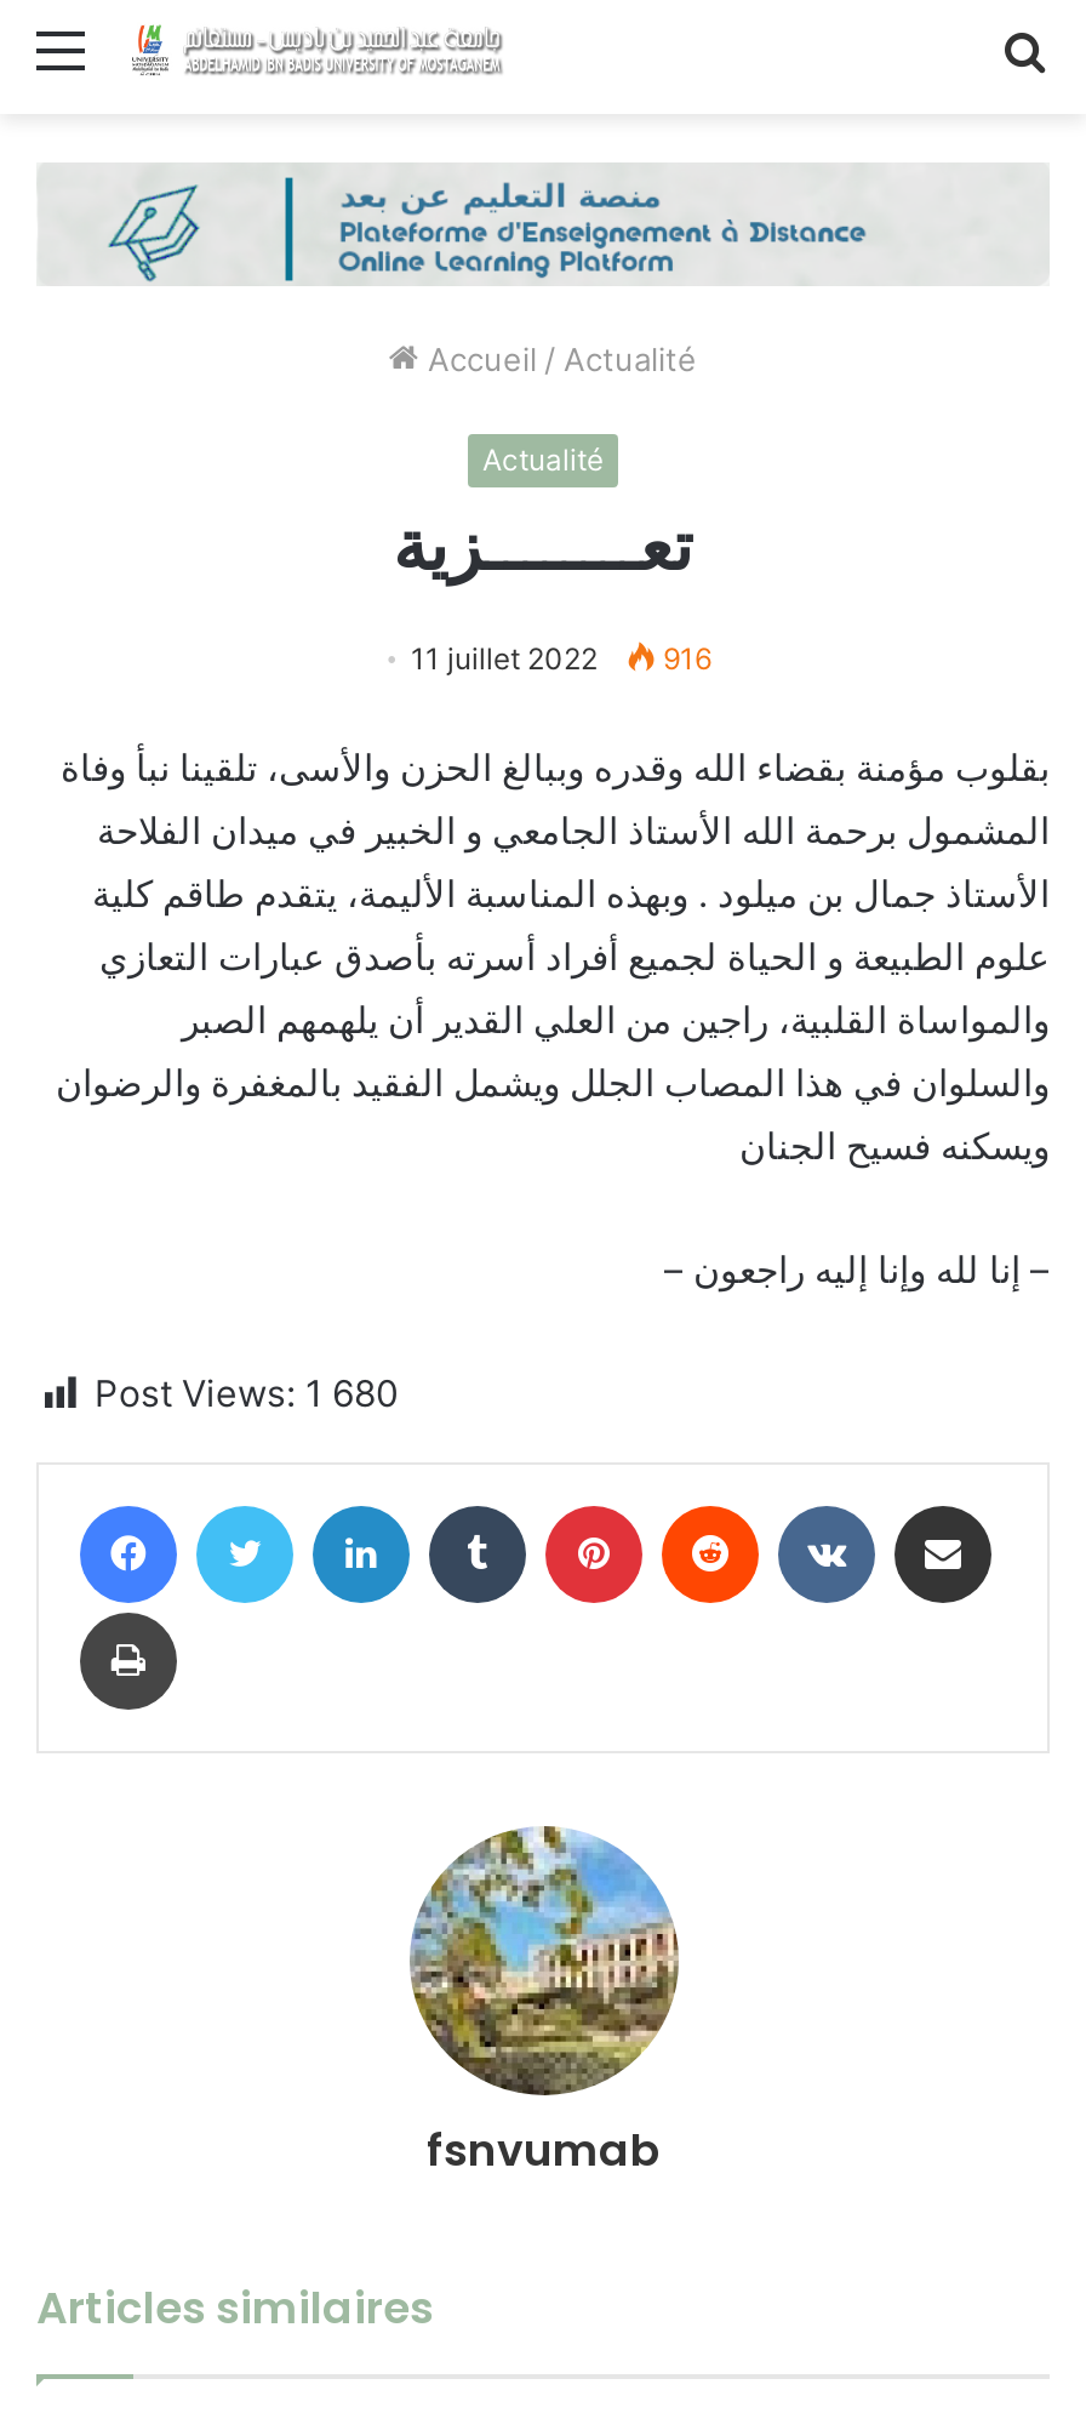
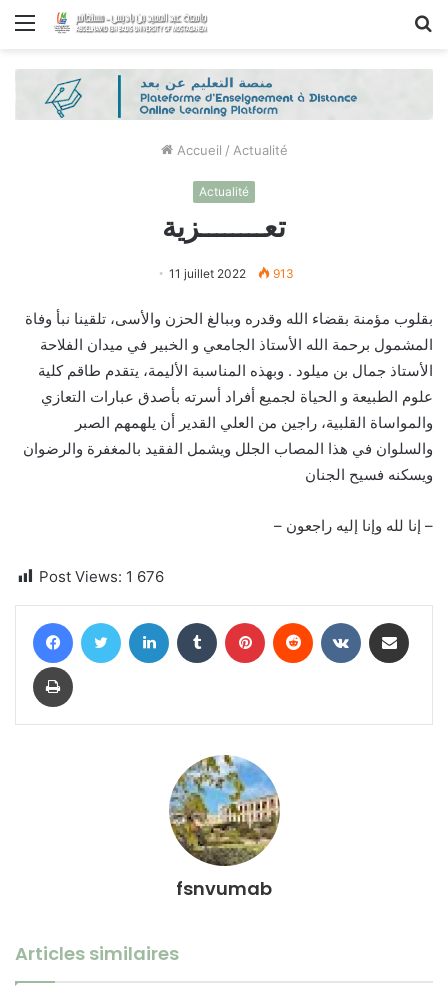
- 11 juillet 2022 916
+ 11 juillet 2022 913

- Post Views: 1 680
+ Post Views: 1 676
